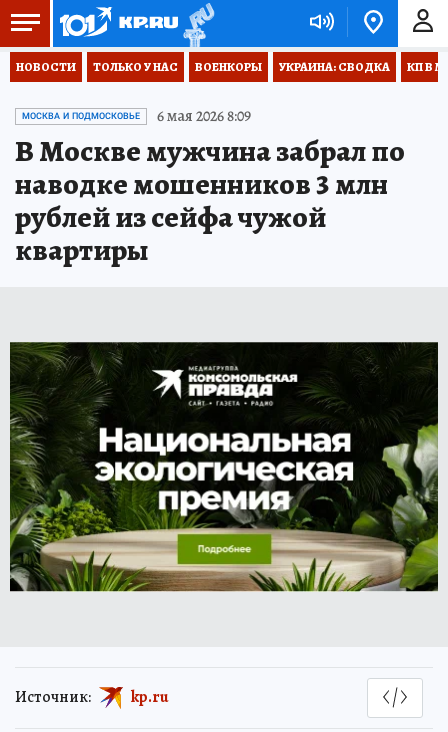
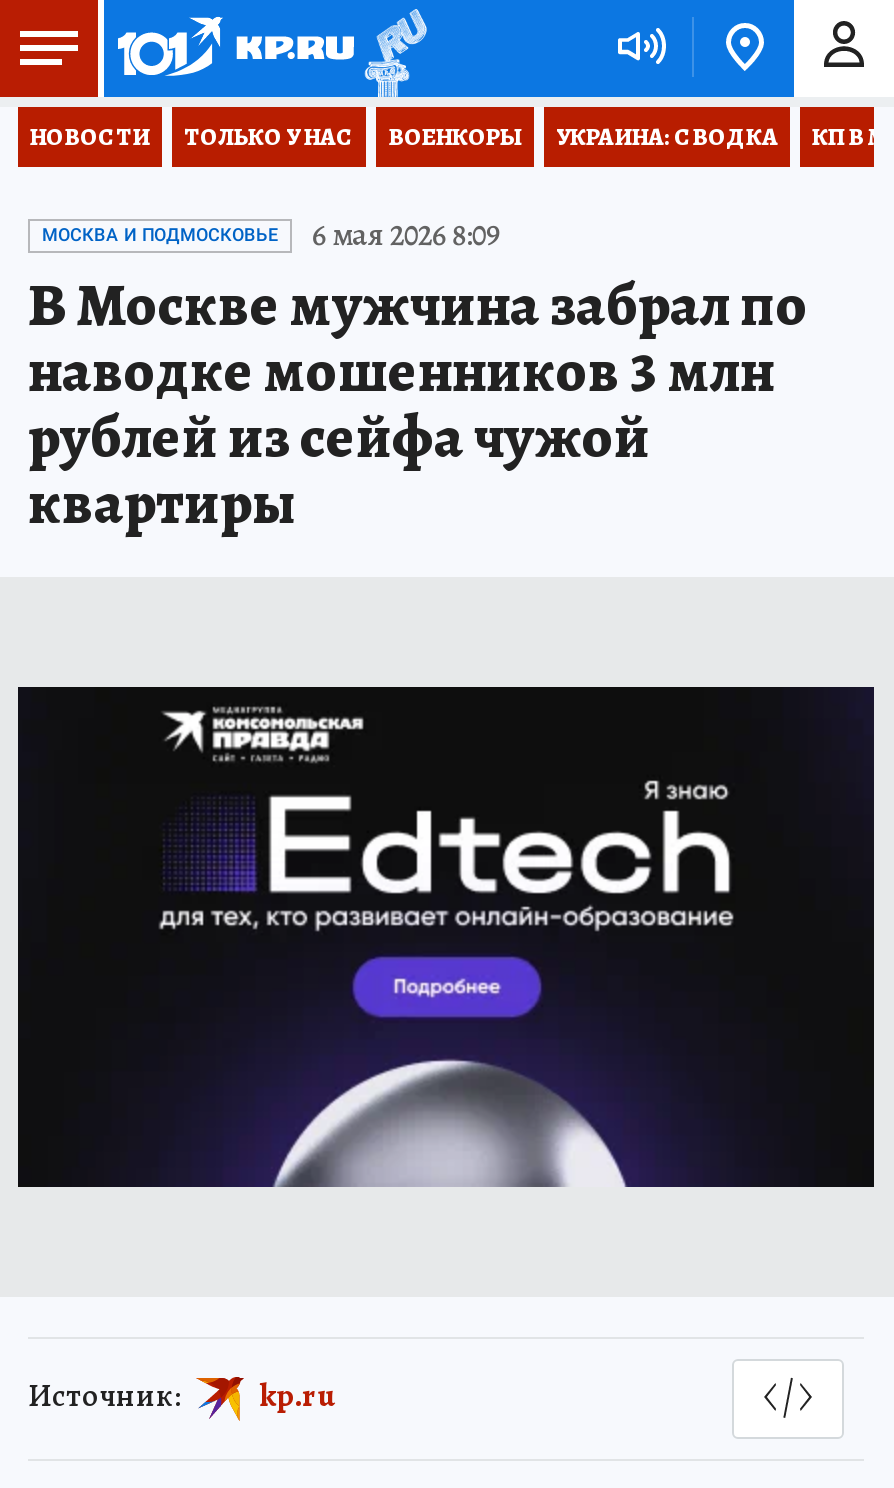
- [image]
+ [image]
